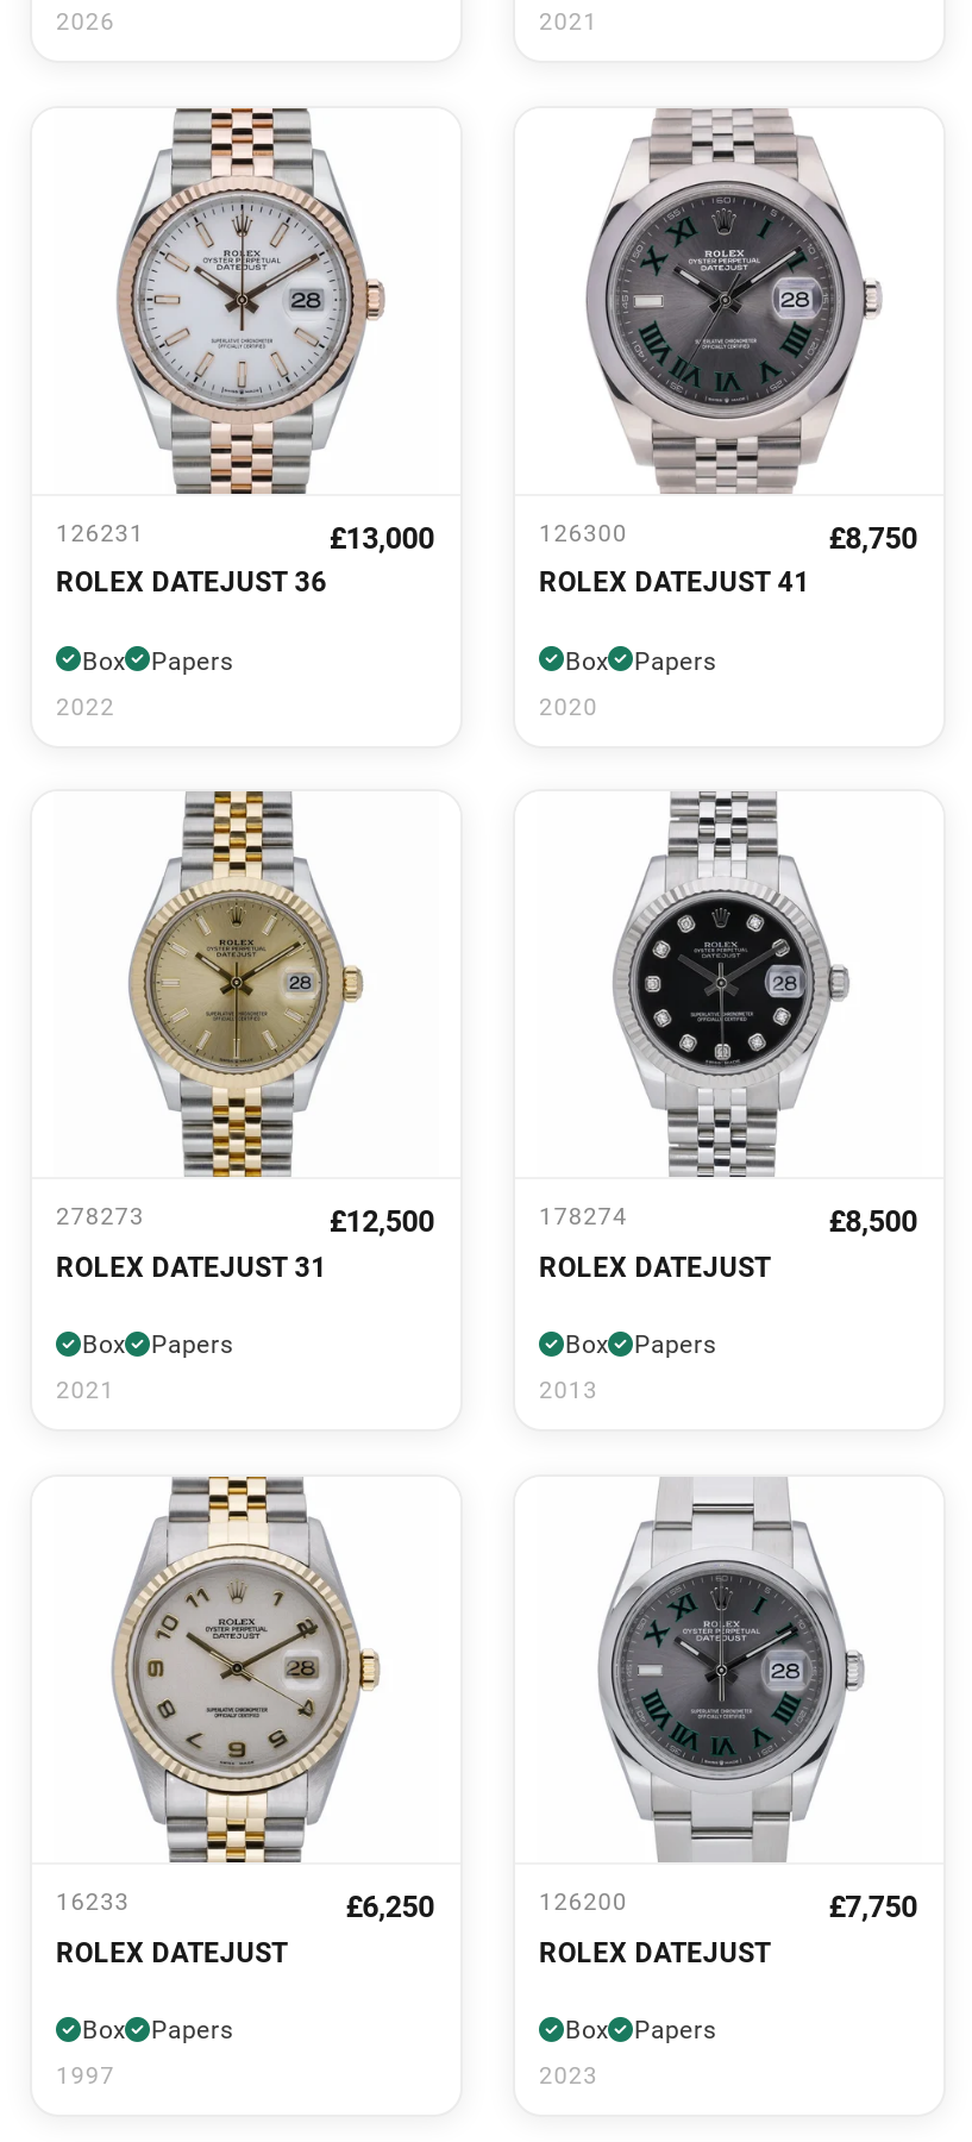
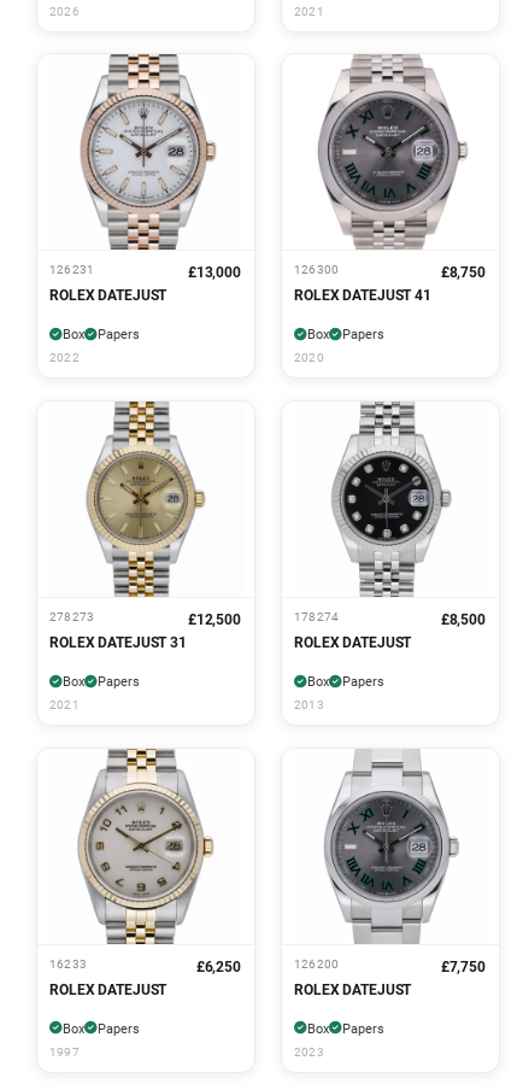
- ROLEX DATEJUST 36
+ ROLEX DATEJUST
